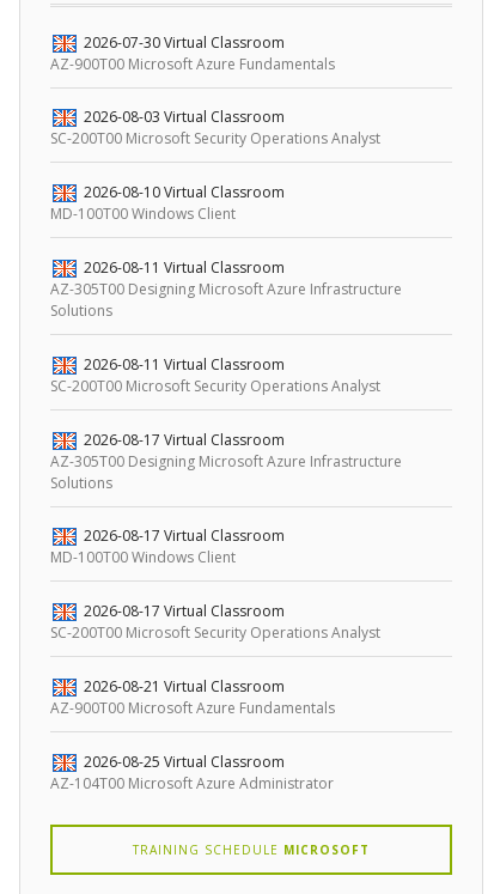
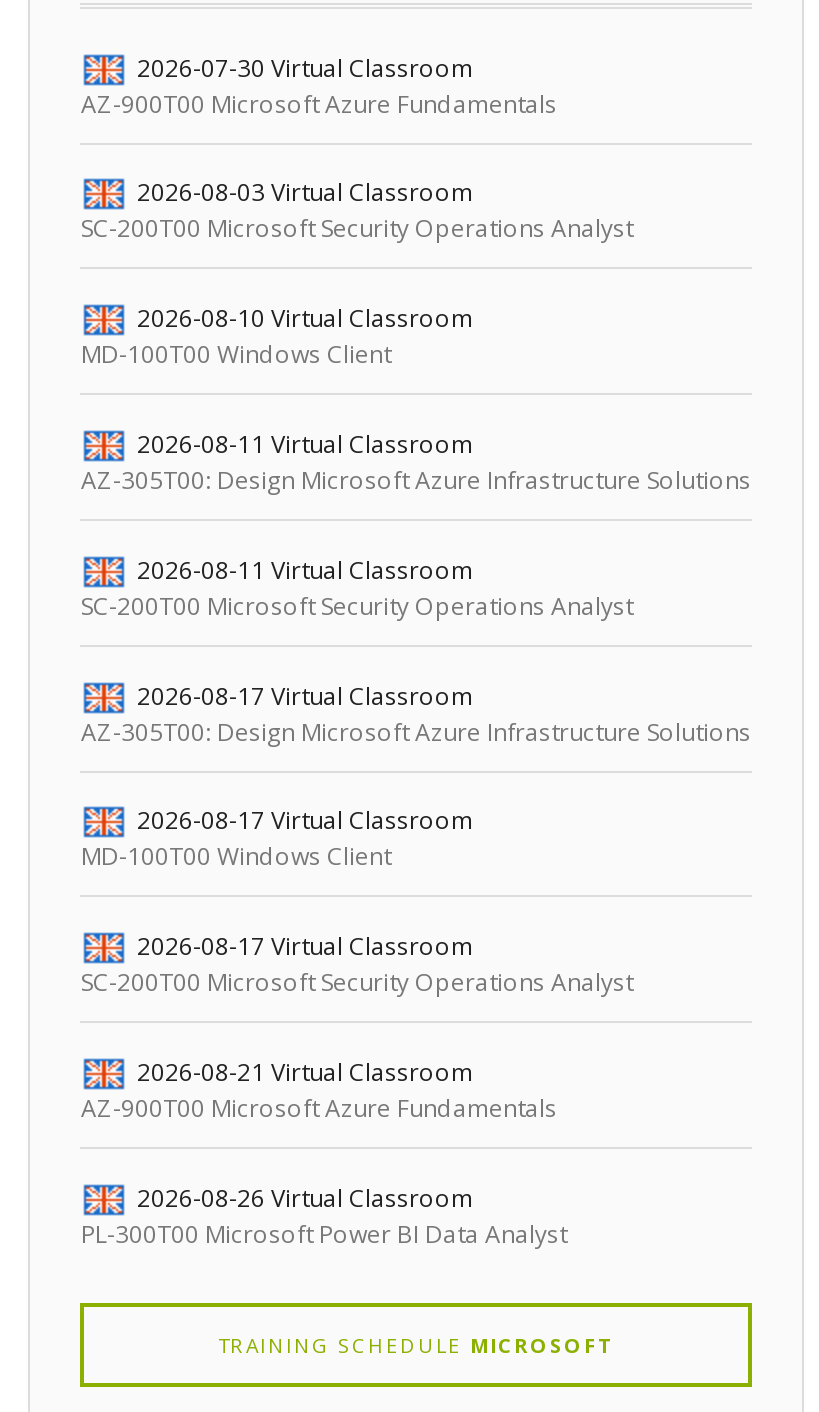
- AZ-305T00 Designing Microsoft Azure Infrastructure
- Solutions
+ AZ-305T00: Design Microsoft Azure Infrastructure Solutions

- AZ-305T00 Designing Microsoft Azure Infrastructure
- Solutions
+ AZ-305T00: Design Microsoft Azure Infrastructure Solutions

- 2026-08-25 Virtual Classroom
- AZ-104T00 Microsoft Azure Administrator
+ 2026-08-26 Virtual Classroom
+ PL-300T00 Microsoft Power BI Data Analyst
